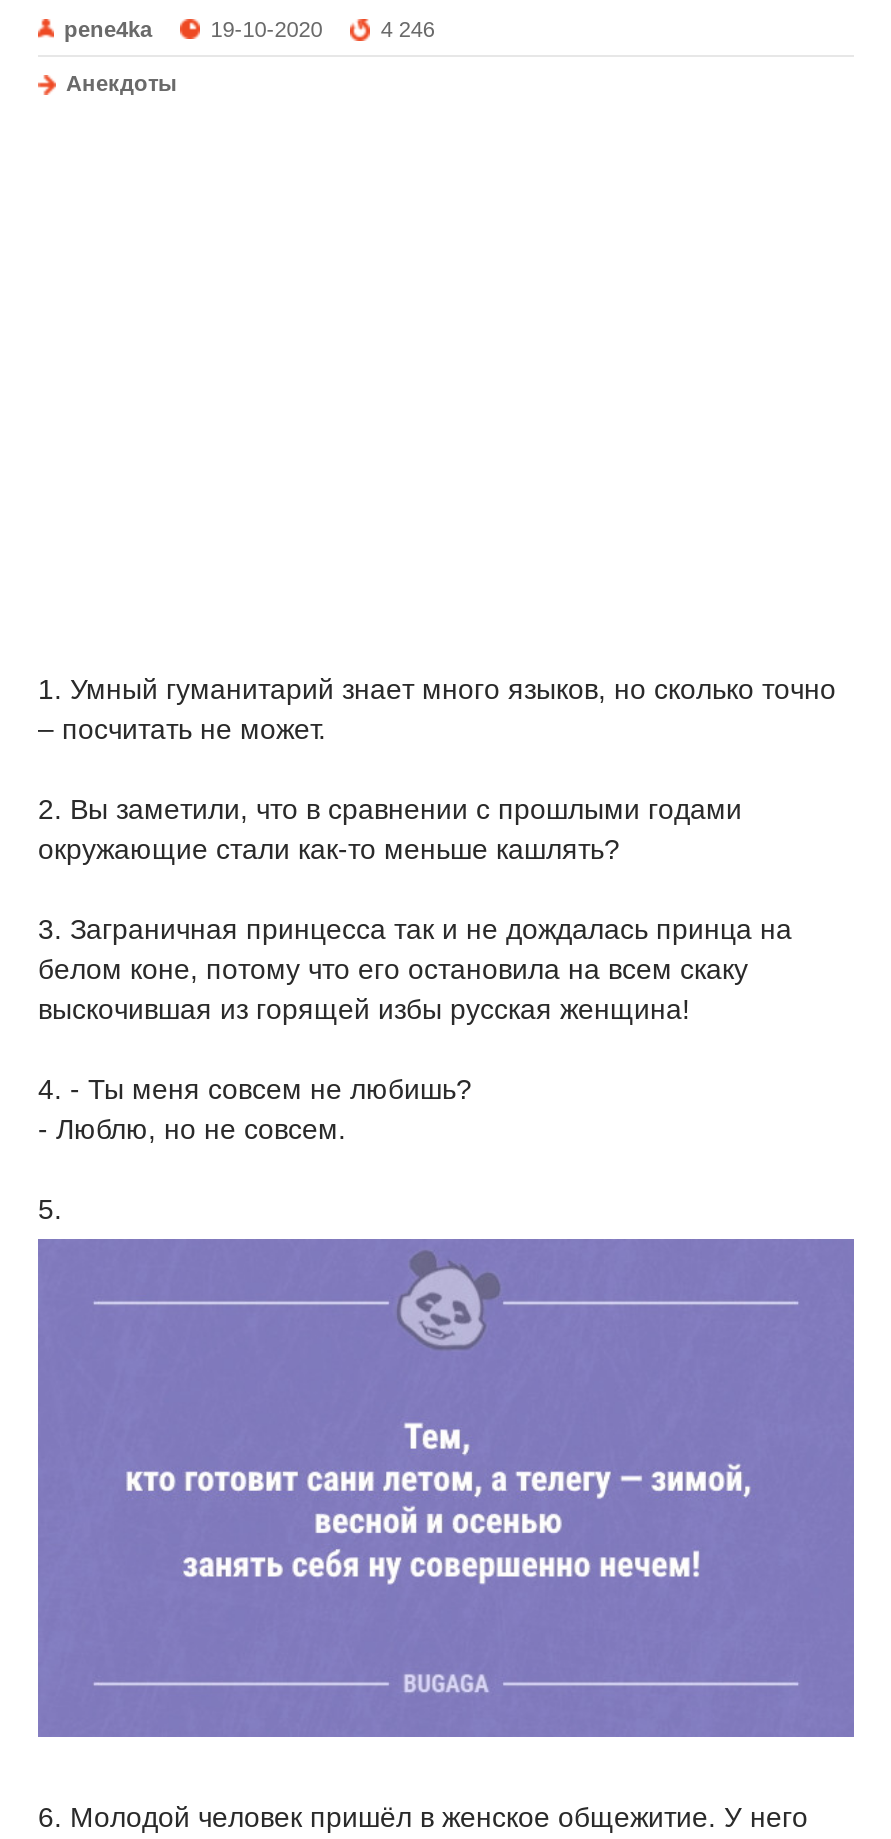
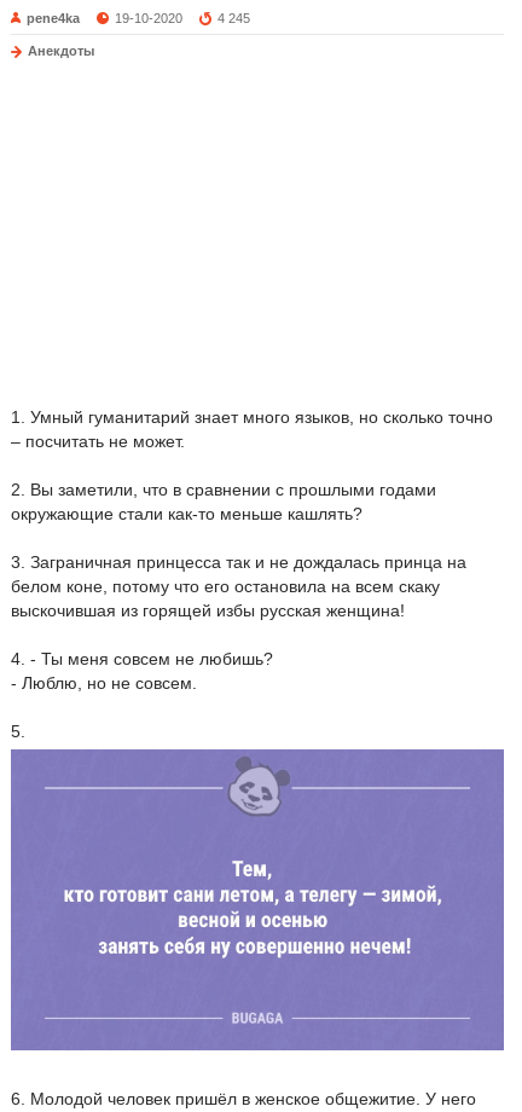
- 4 246
+ 4 245
